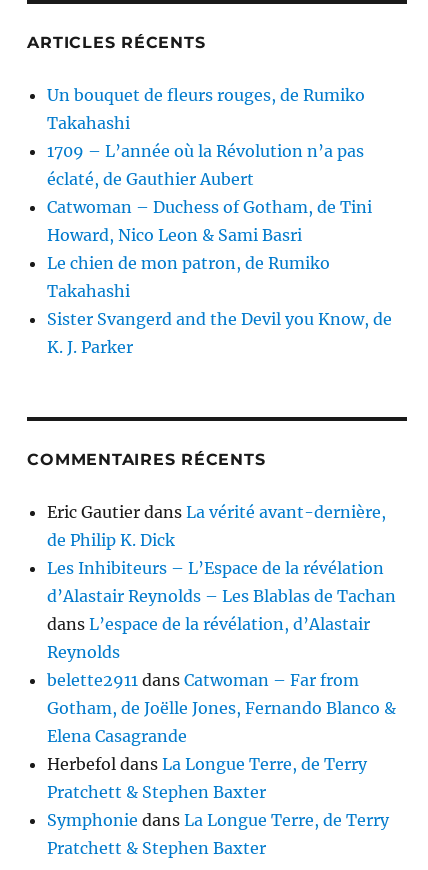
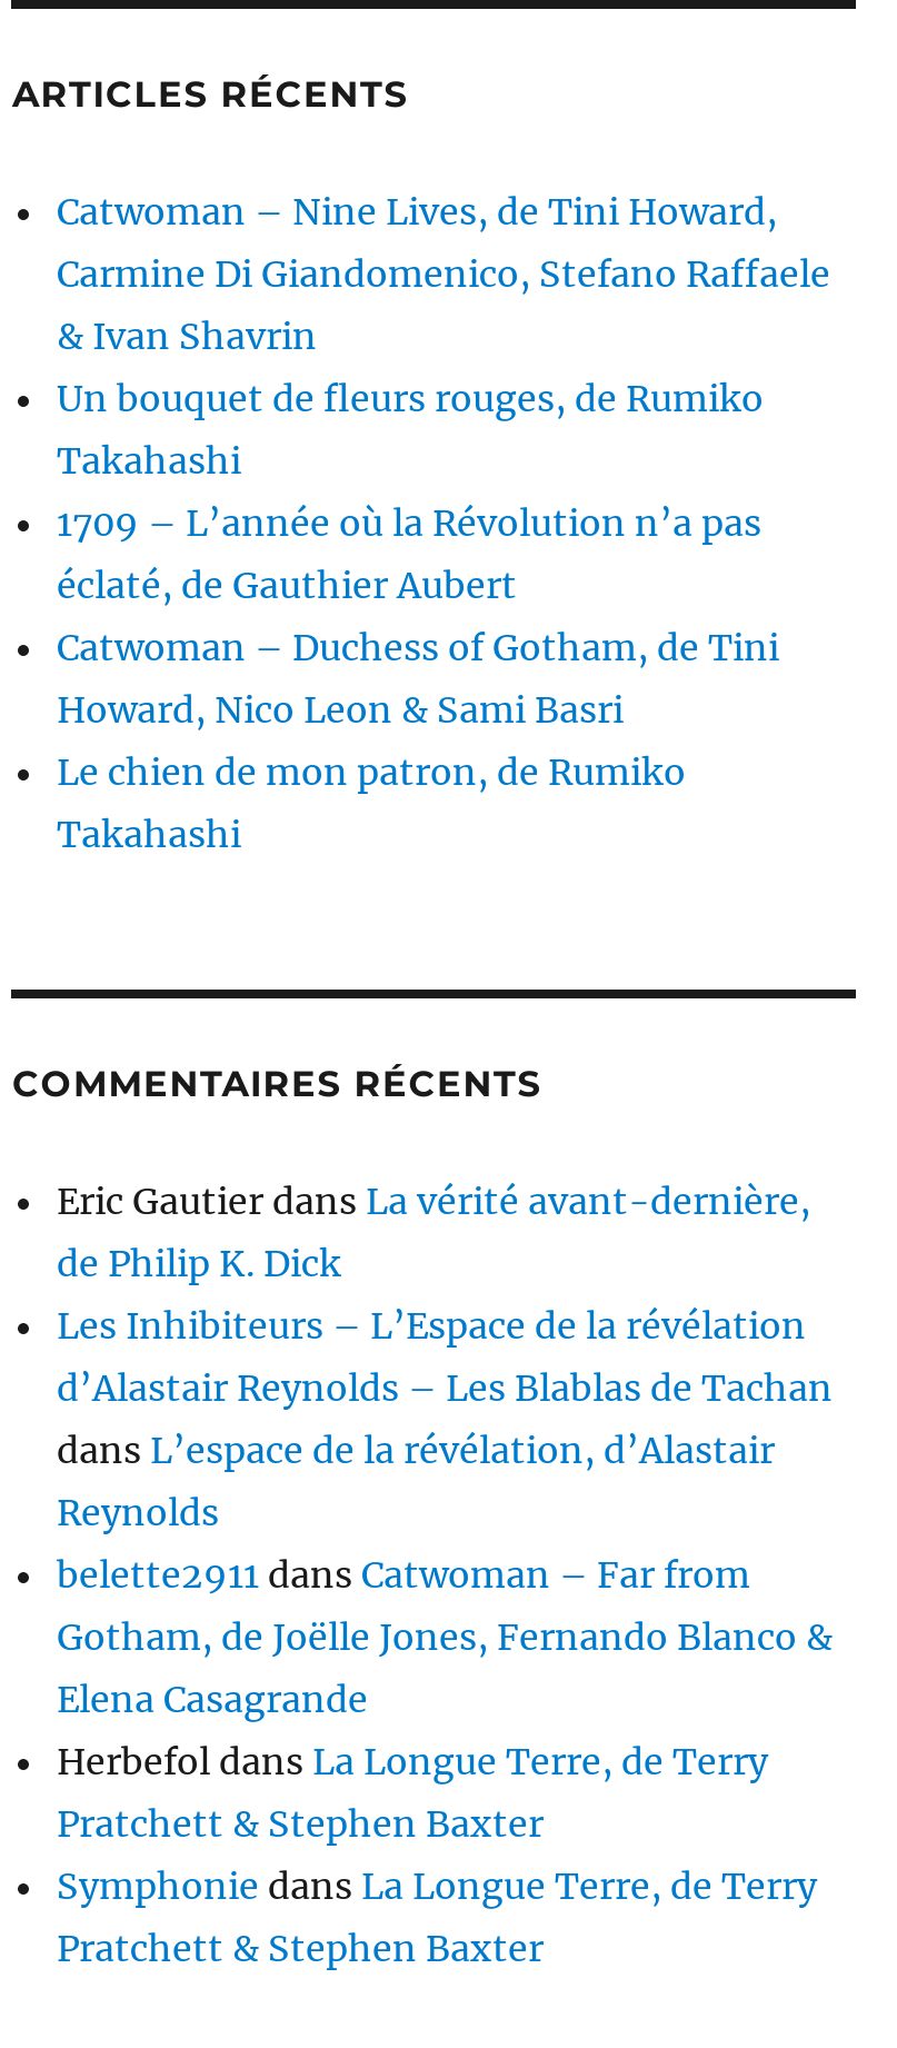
+ Catwoman – Nine Lives, de Tini Howard,
+ Carmine Di Giandomenico, Stefano Raffaele
+ & Ivan Shavrin

moved down: Un bouquet de fleurs rouges, de Rumiko | Takahashi | 1709 – L’année où la Révolution n’a pas | éclaté, de Gauthier Aubert | Catwoman – Duchess of Gotham, de Tini | Howard, Nico Leon & Sami Basri | Le chien de mon patron, de Rumiko | Takahashi

- Sister Svangerd and the Devil you Know, de
- K. J. Parker
